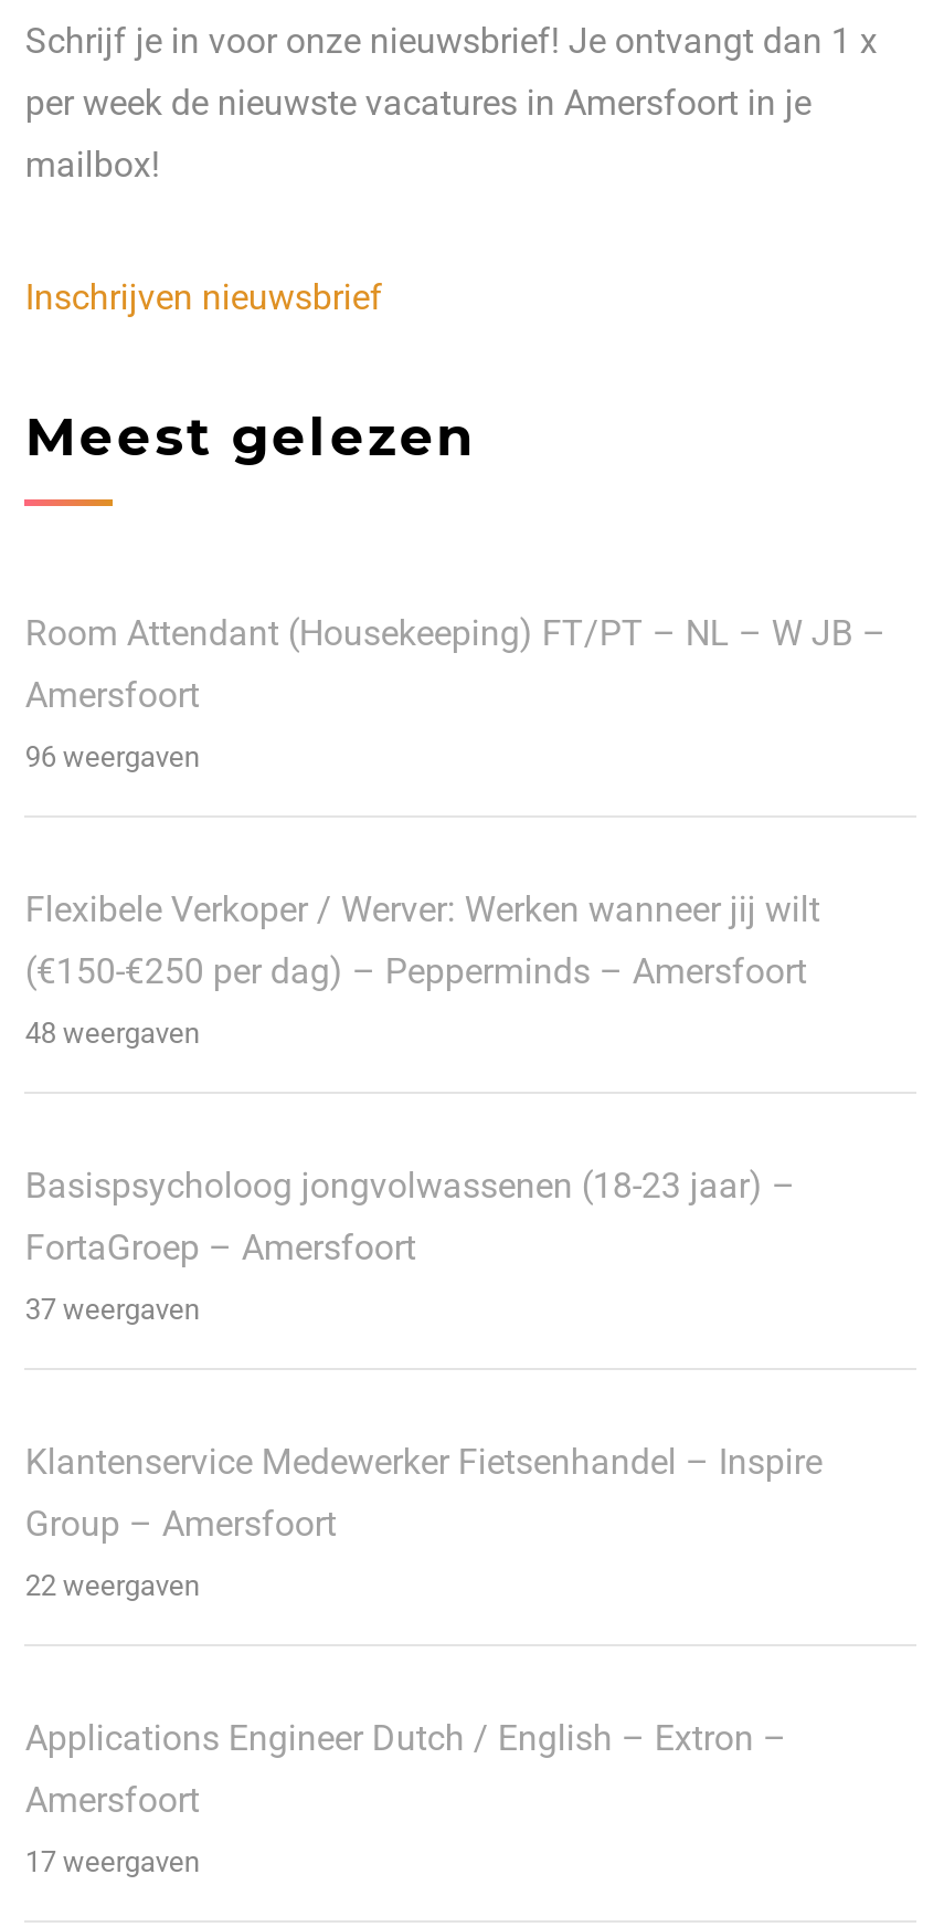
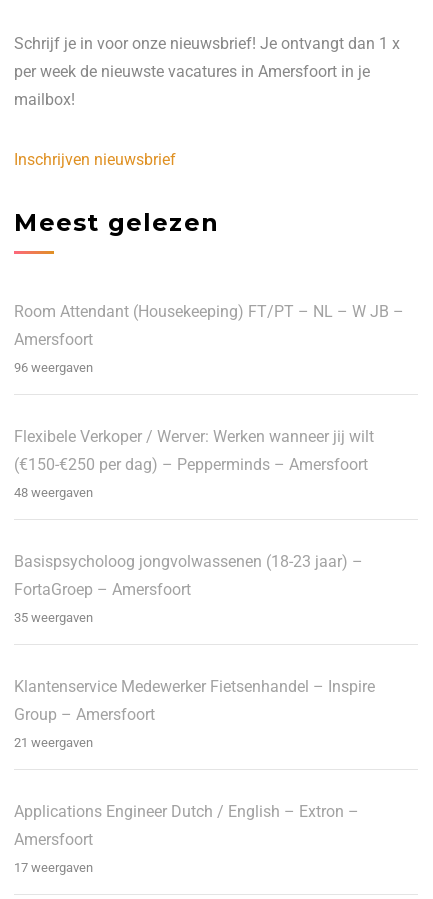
- 37 weergaven
+ 35 weergaven

- 22 weergaven
+ 21 weergaven
